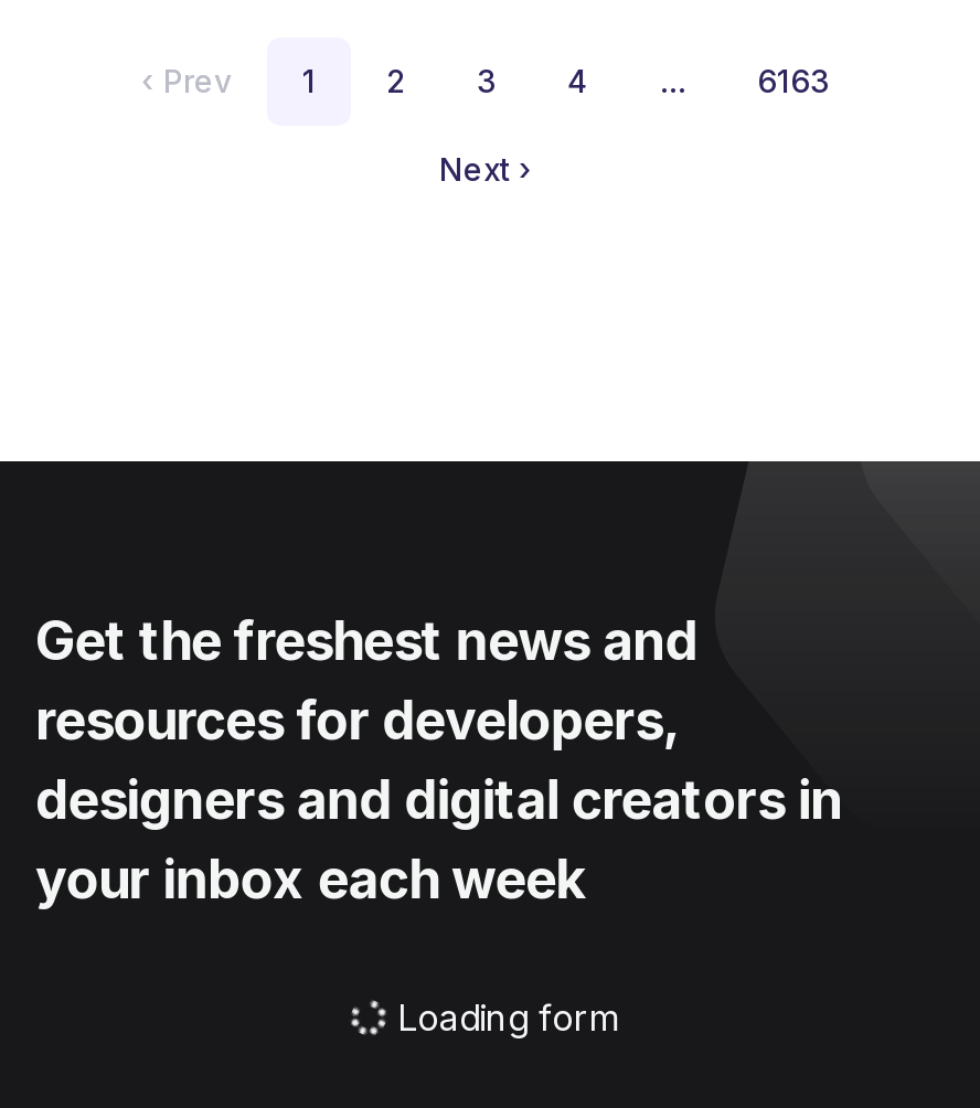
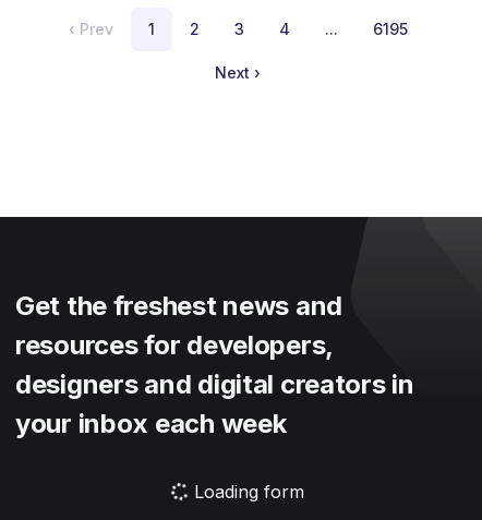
- 6163
+ 6195
